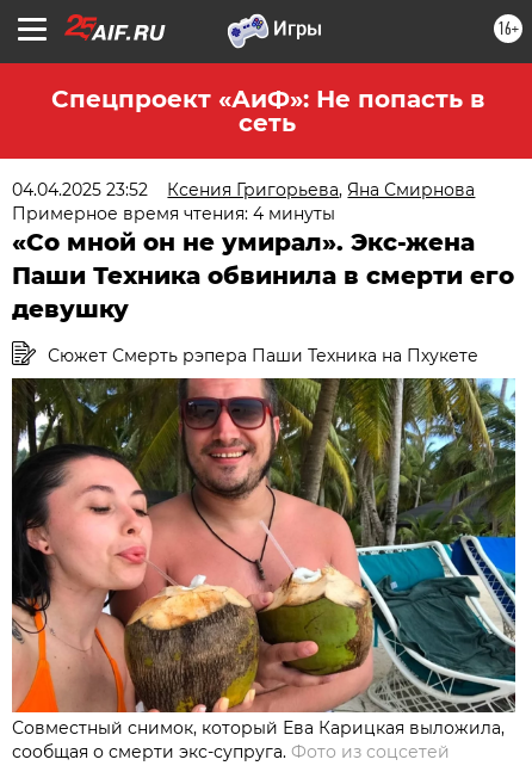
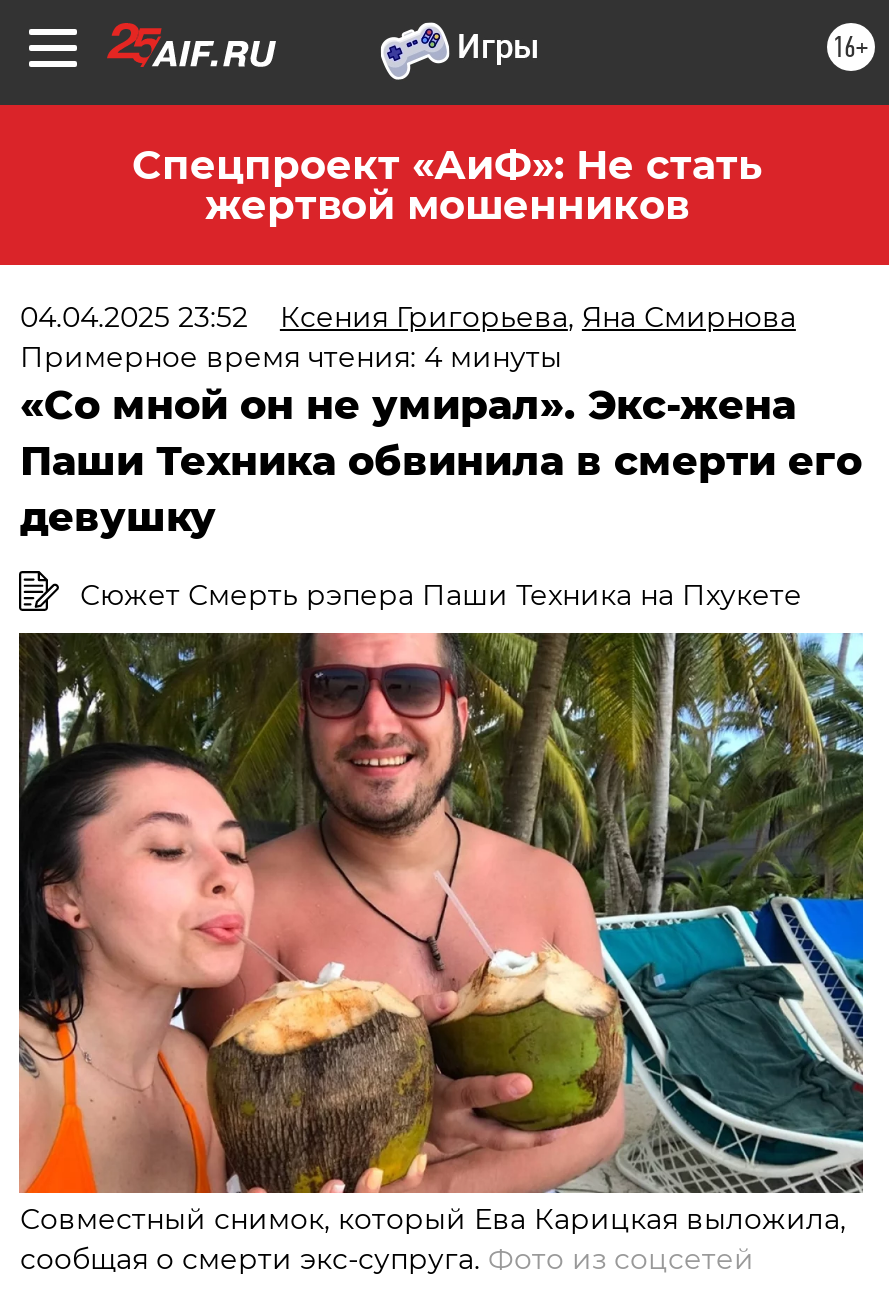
- Спецпроект «АиФ»: Не попасть в
- сеть
+ Спецпроект «АиФ»: Не стать
+ жертвой мошенников
